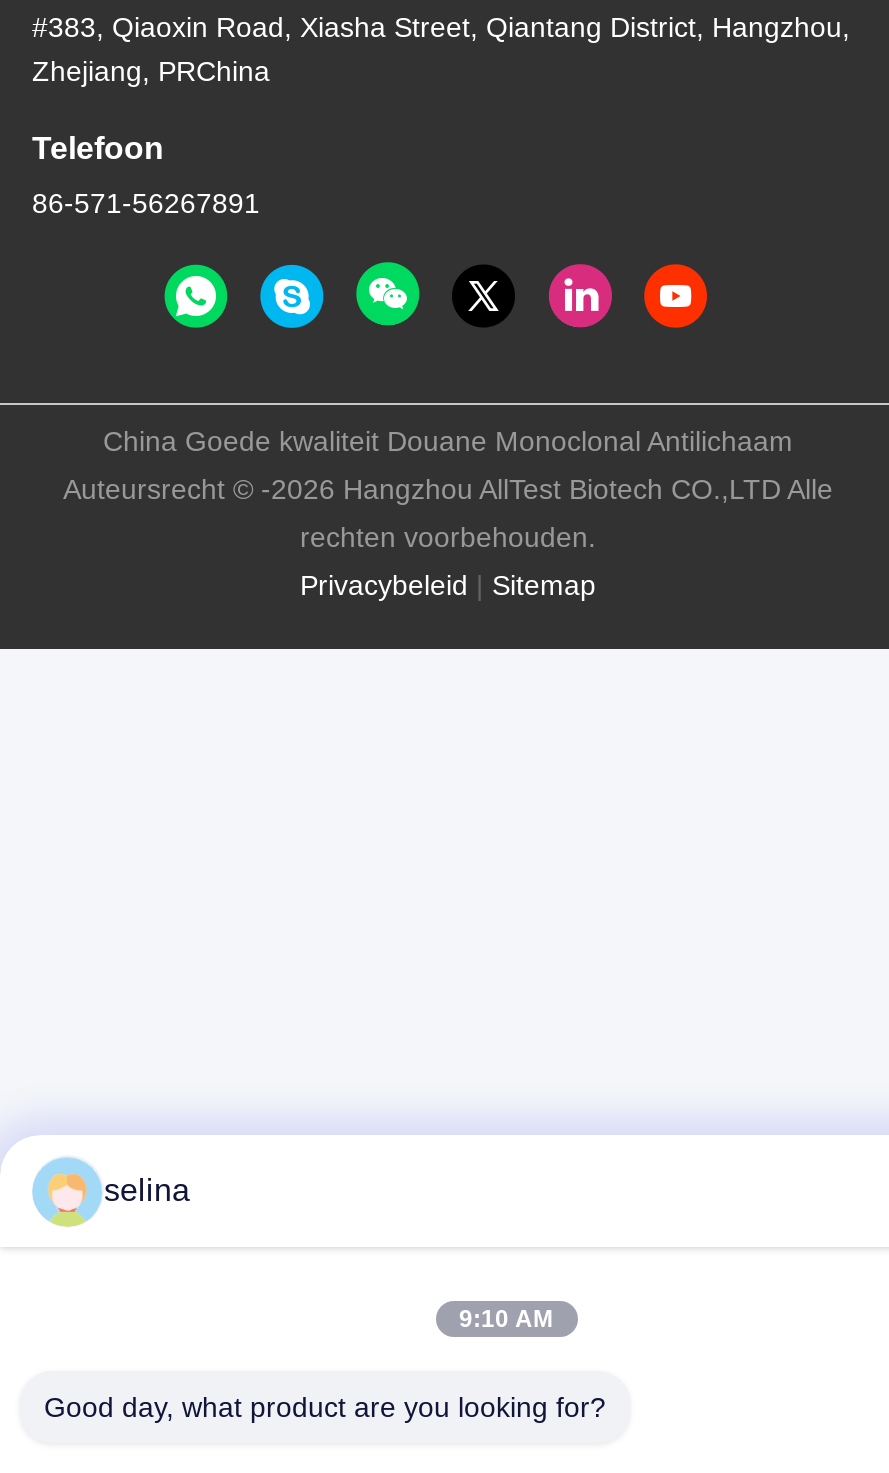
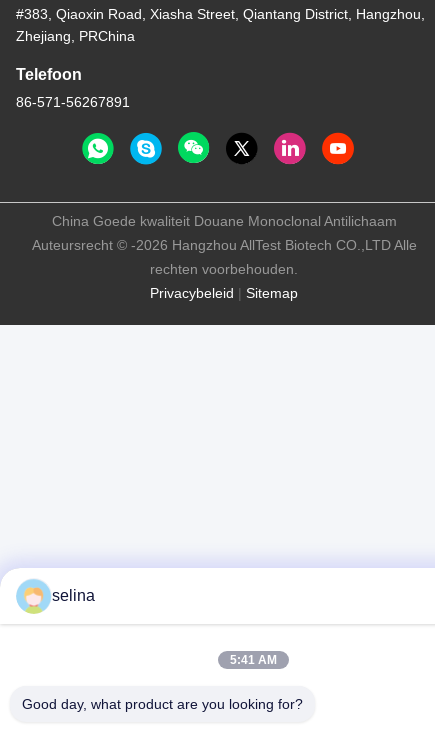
- 9:10 AM
+ 5:41 AM
